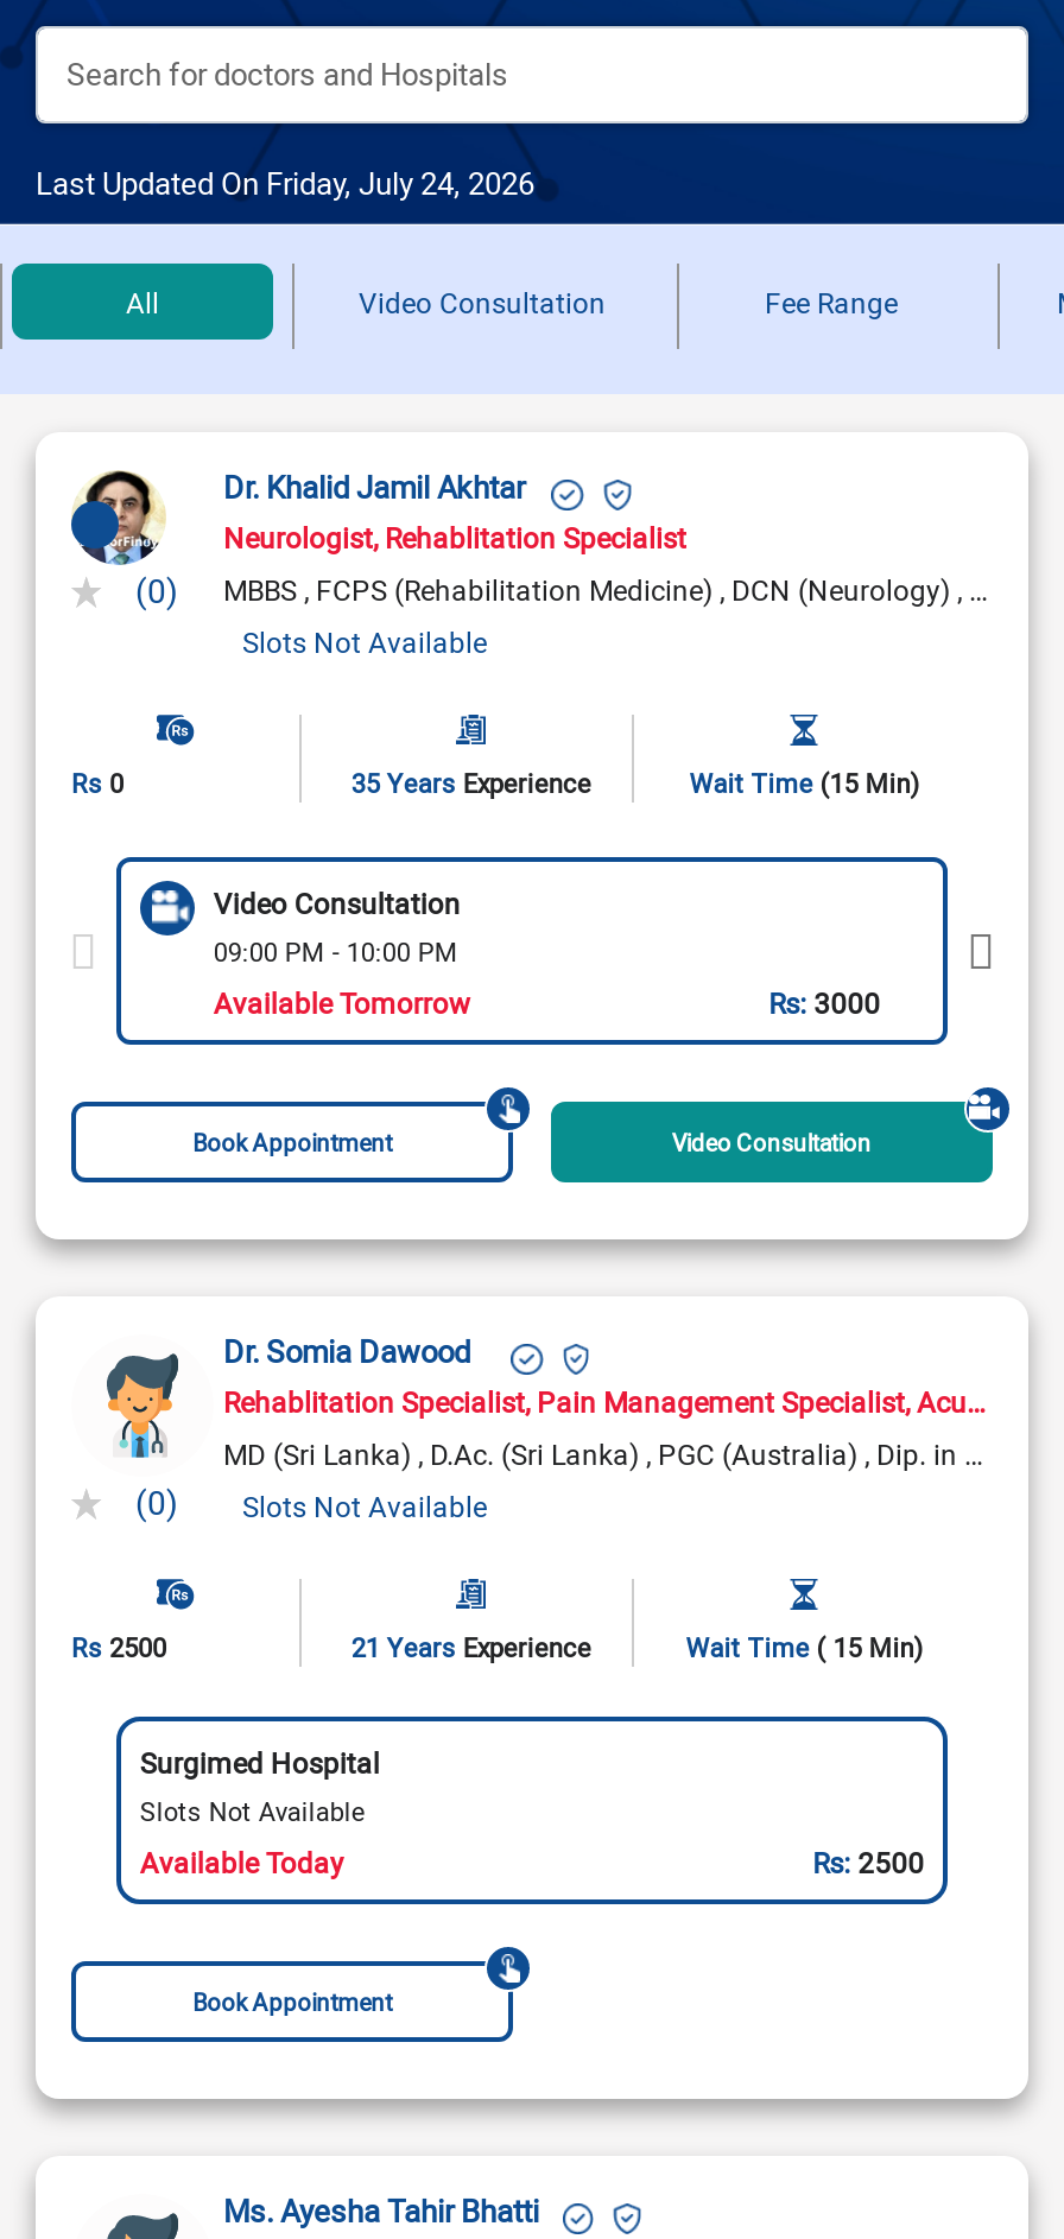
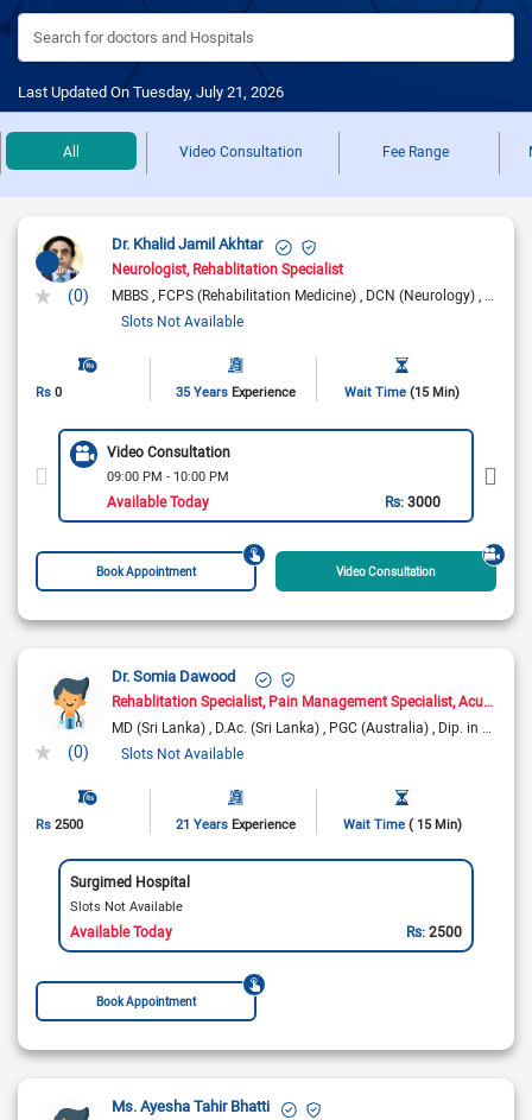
- Last Updated On Friday, July 24, 2026
+ Last Updated On Tuesday, July 21, 2026

- Available Tomorrow
+ Available Today
